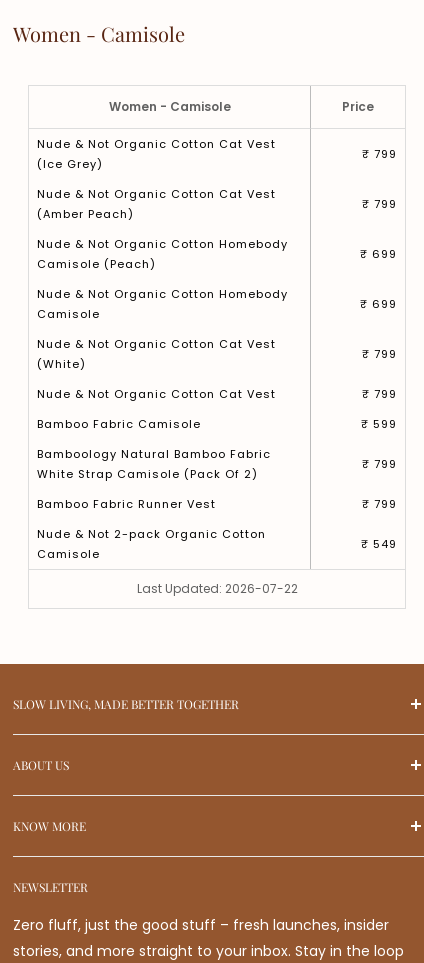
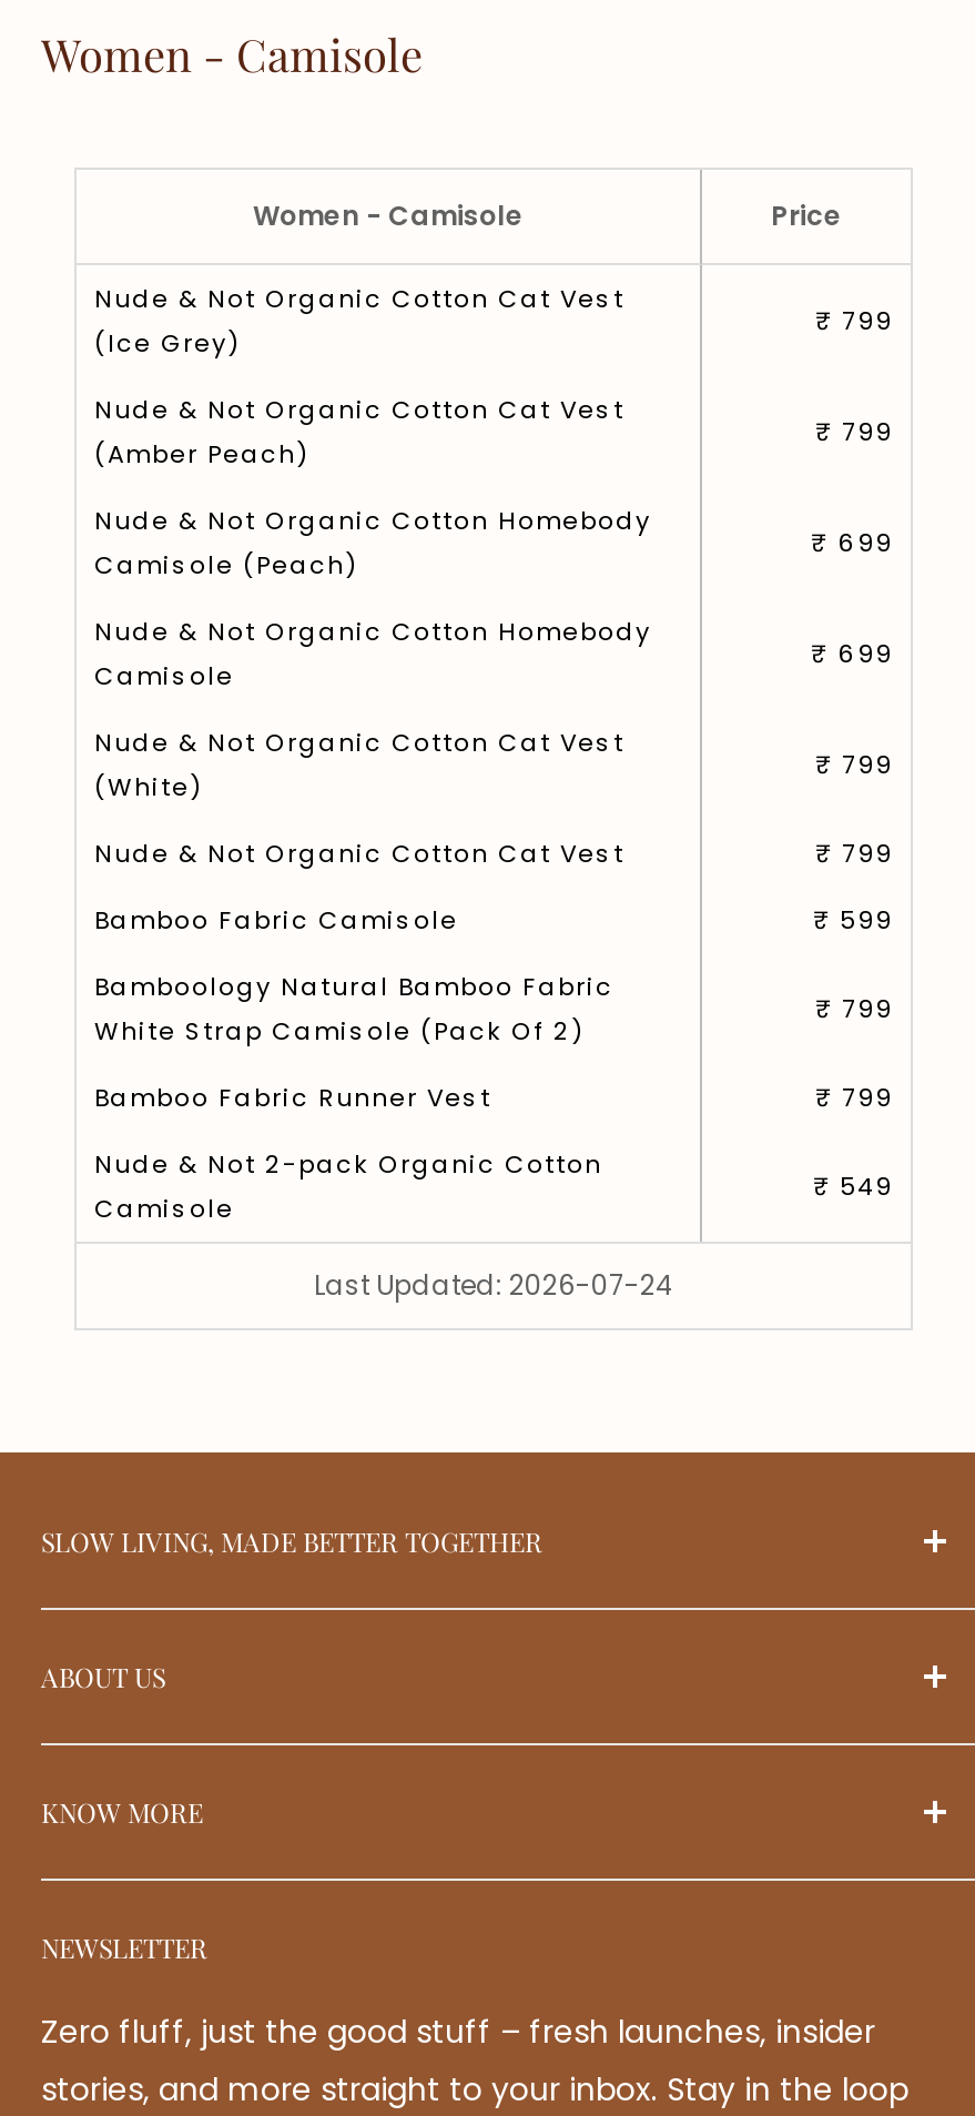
- Last Updated: 2026-07-22
+ Last Updated: 2026-07-24
